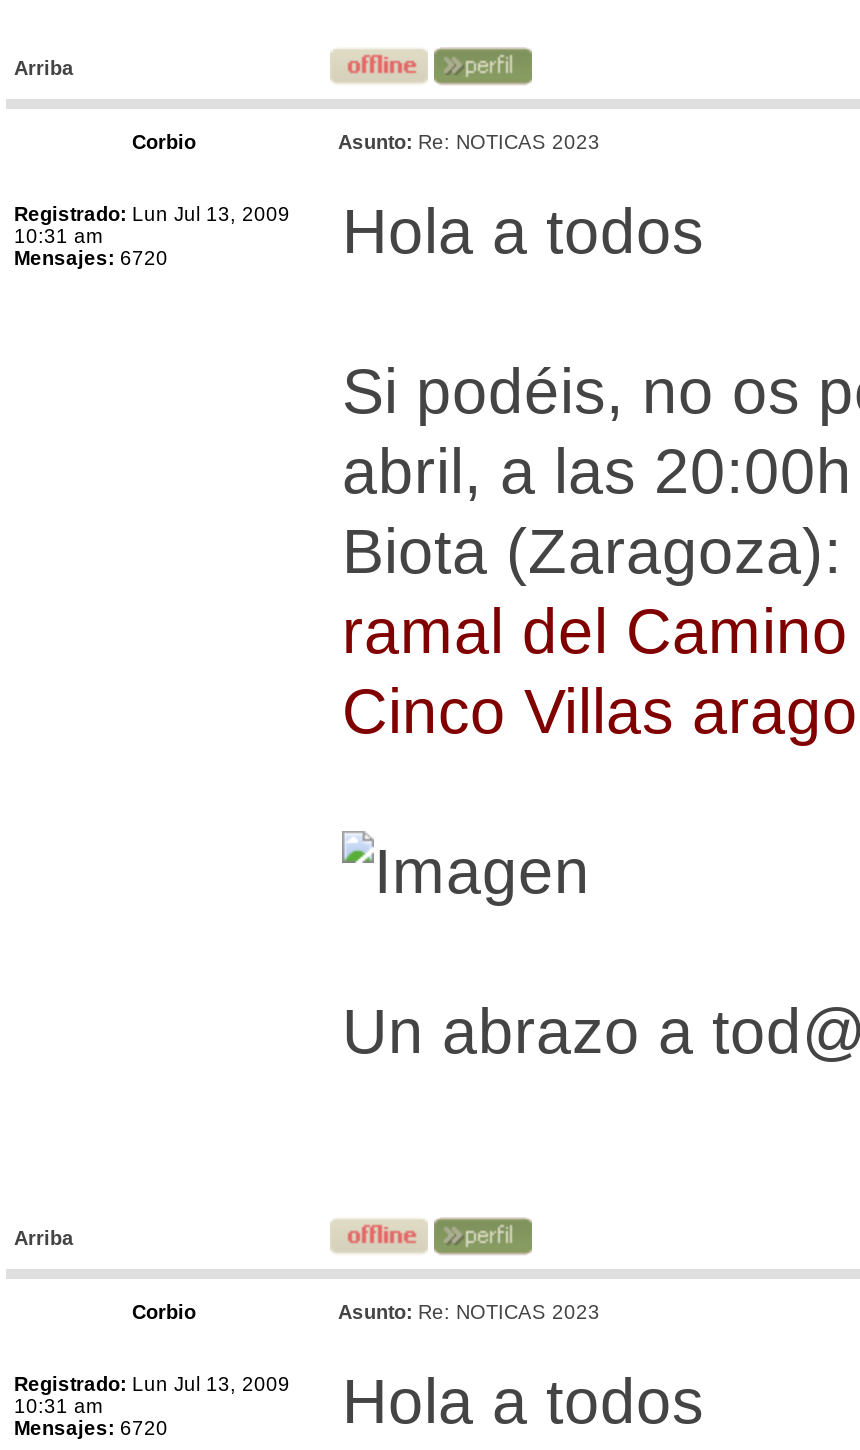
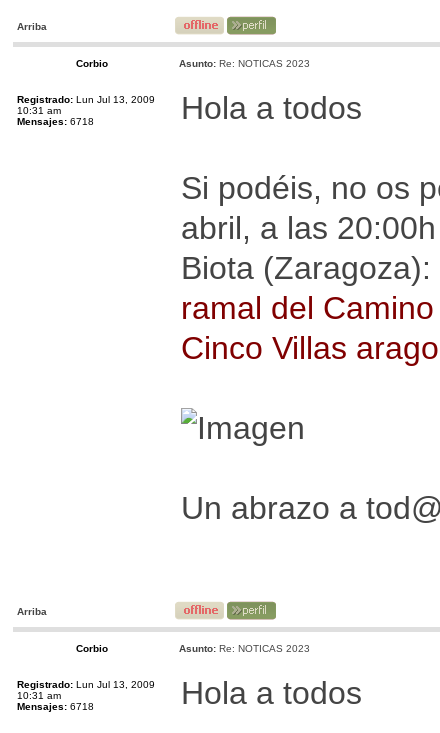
- Mensajes: 6720
+ Mensajes: 6718

- Mensajes: 6720
+ Mensajes: 6718
